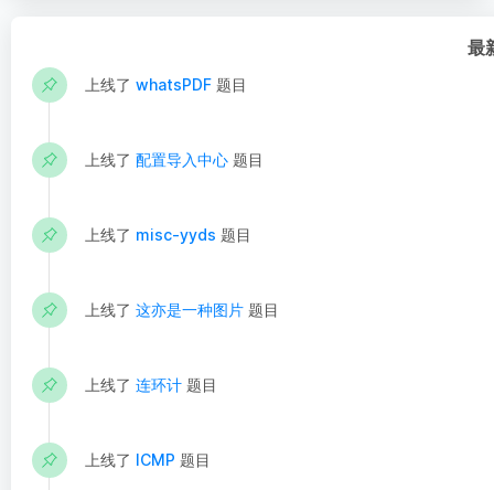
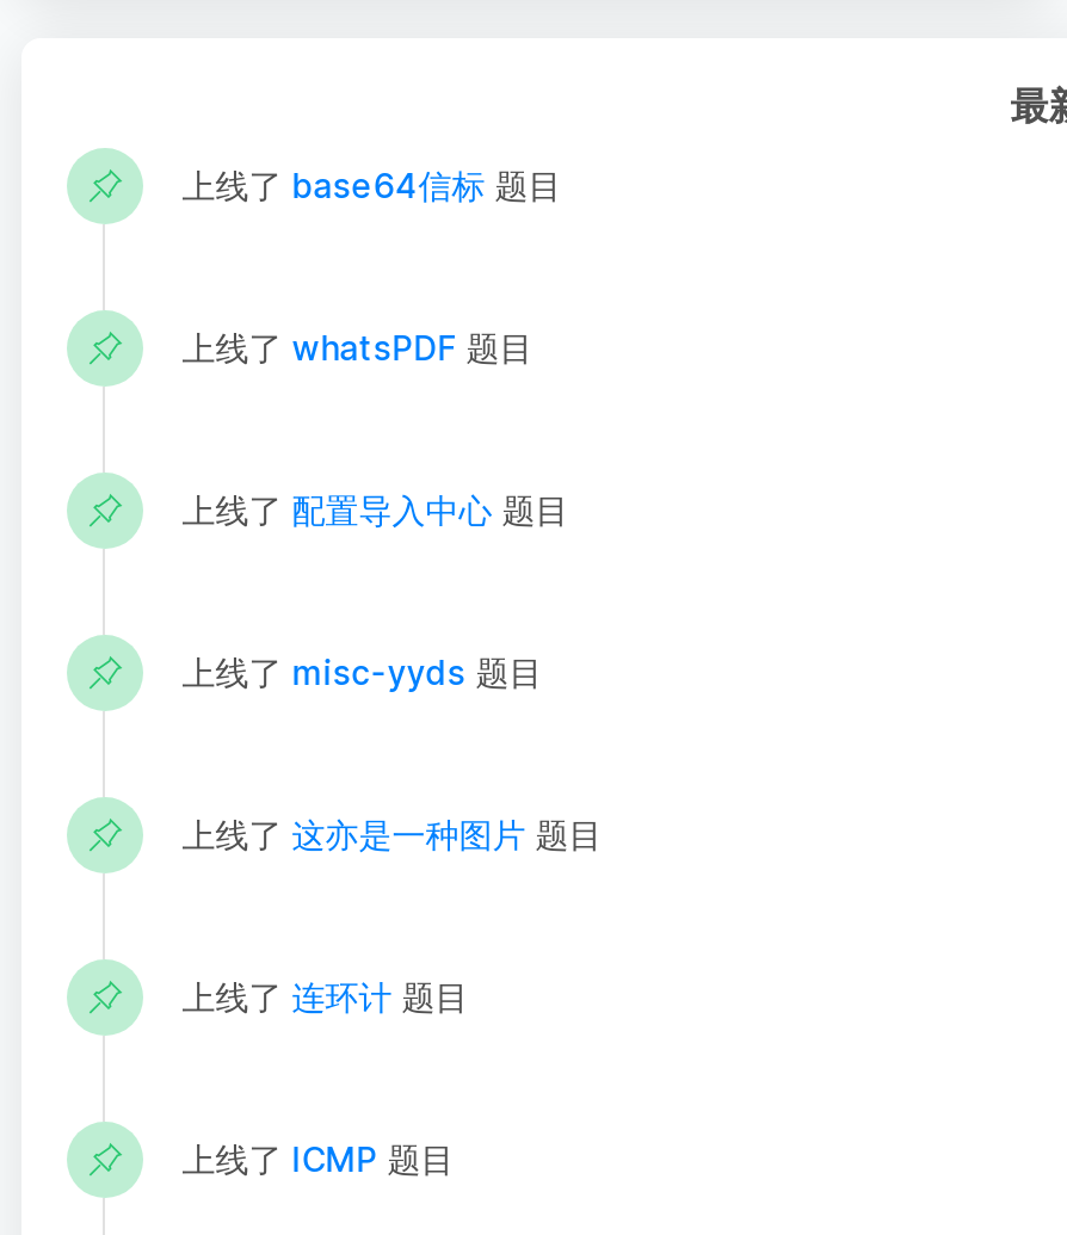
+ 上线了base64信标题目
